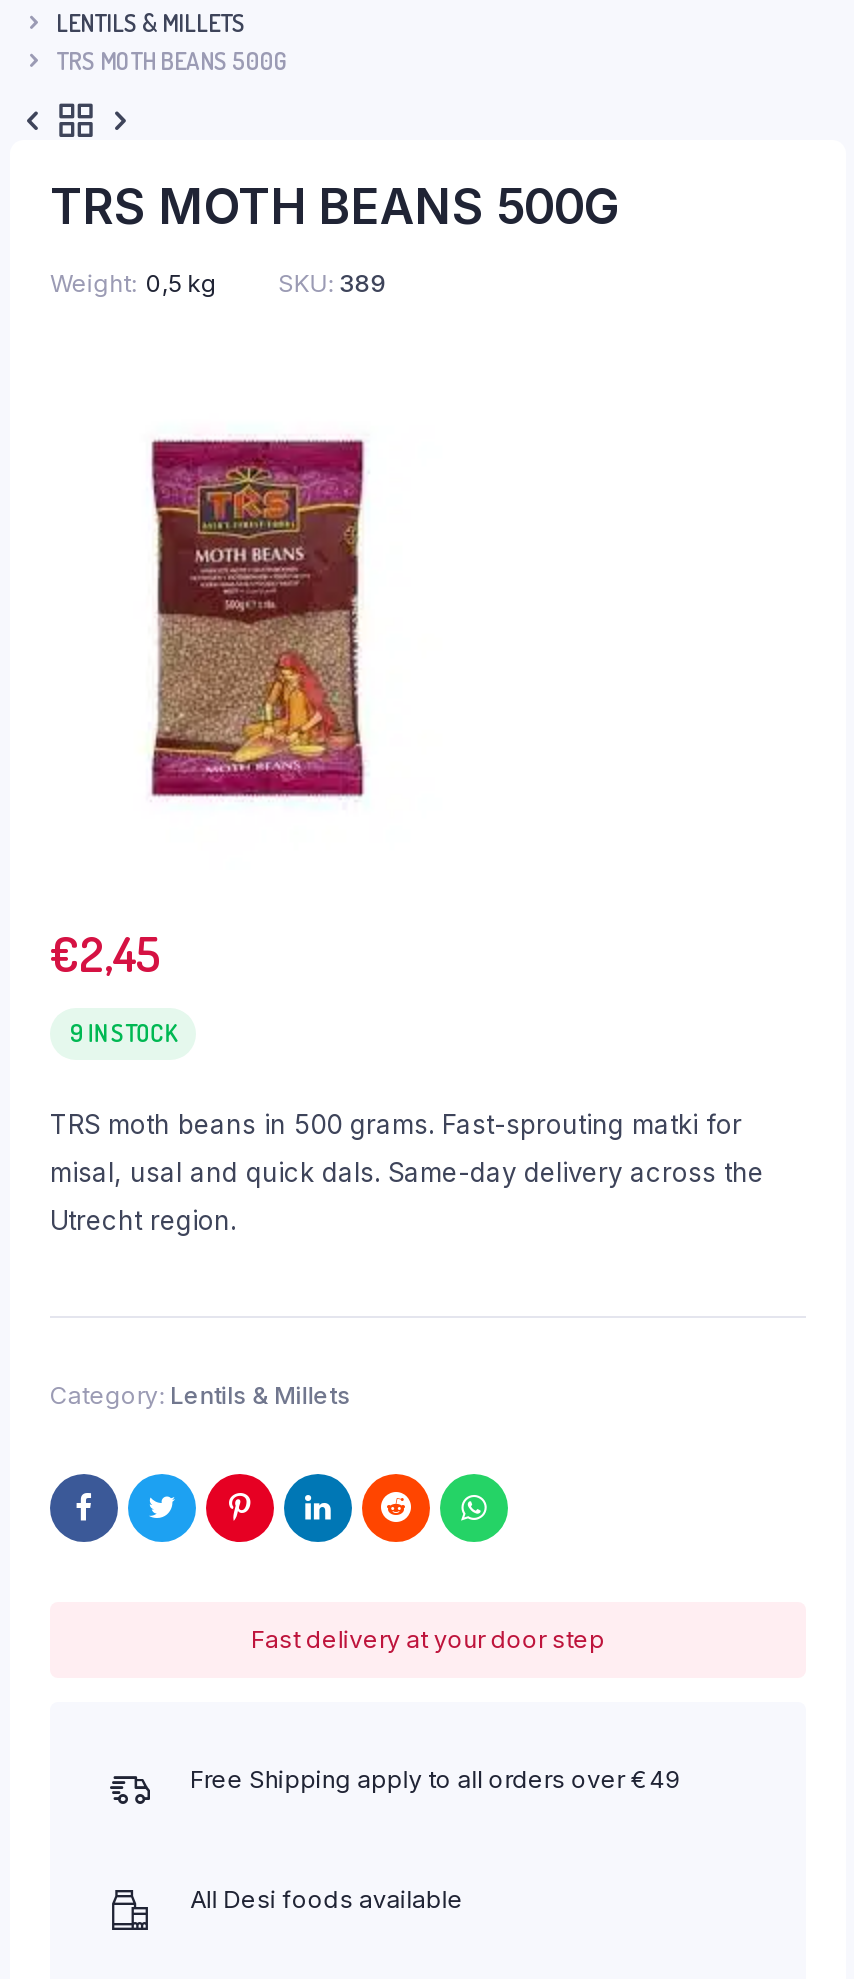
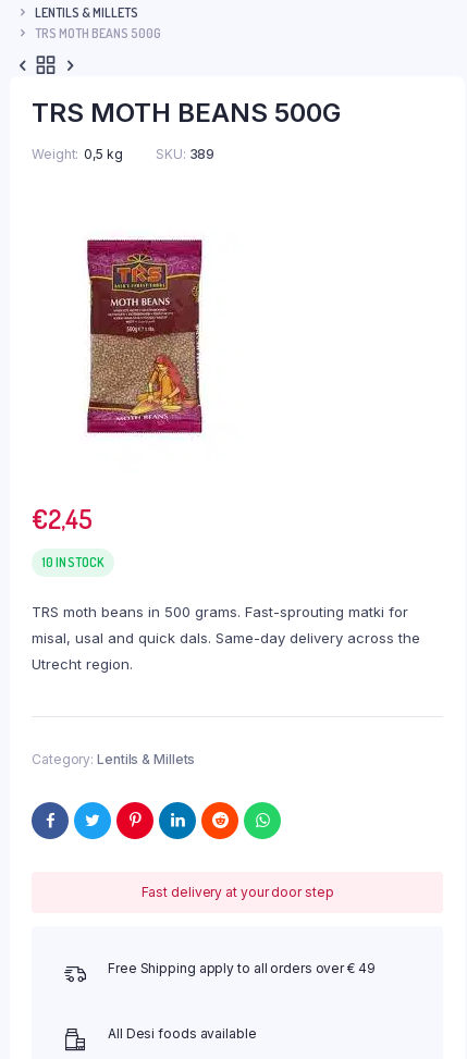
- 9 IN STOCK
+ 10 IN STOCK
